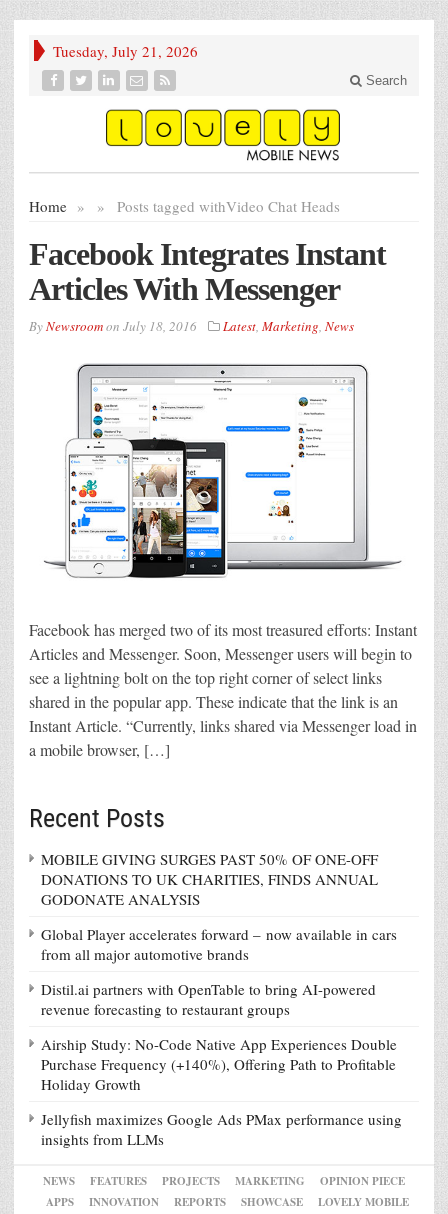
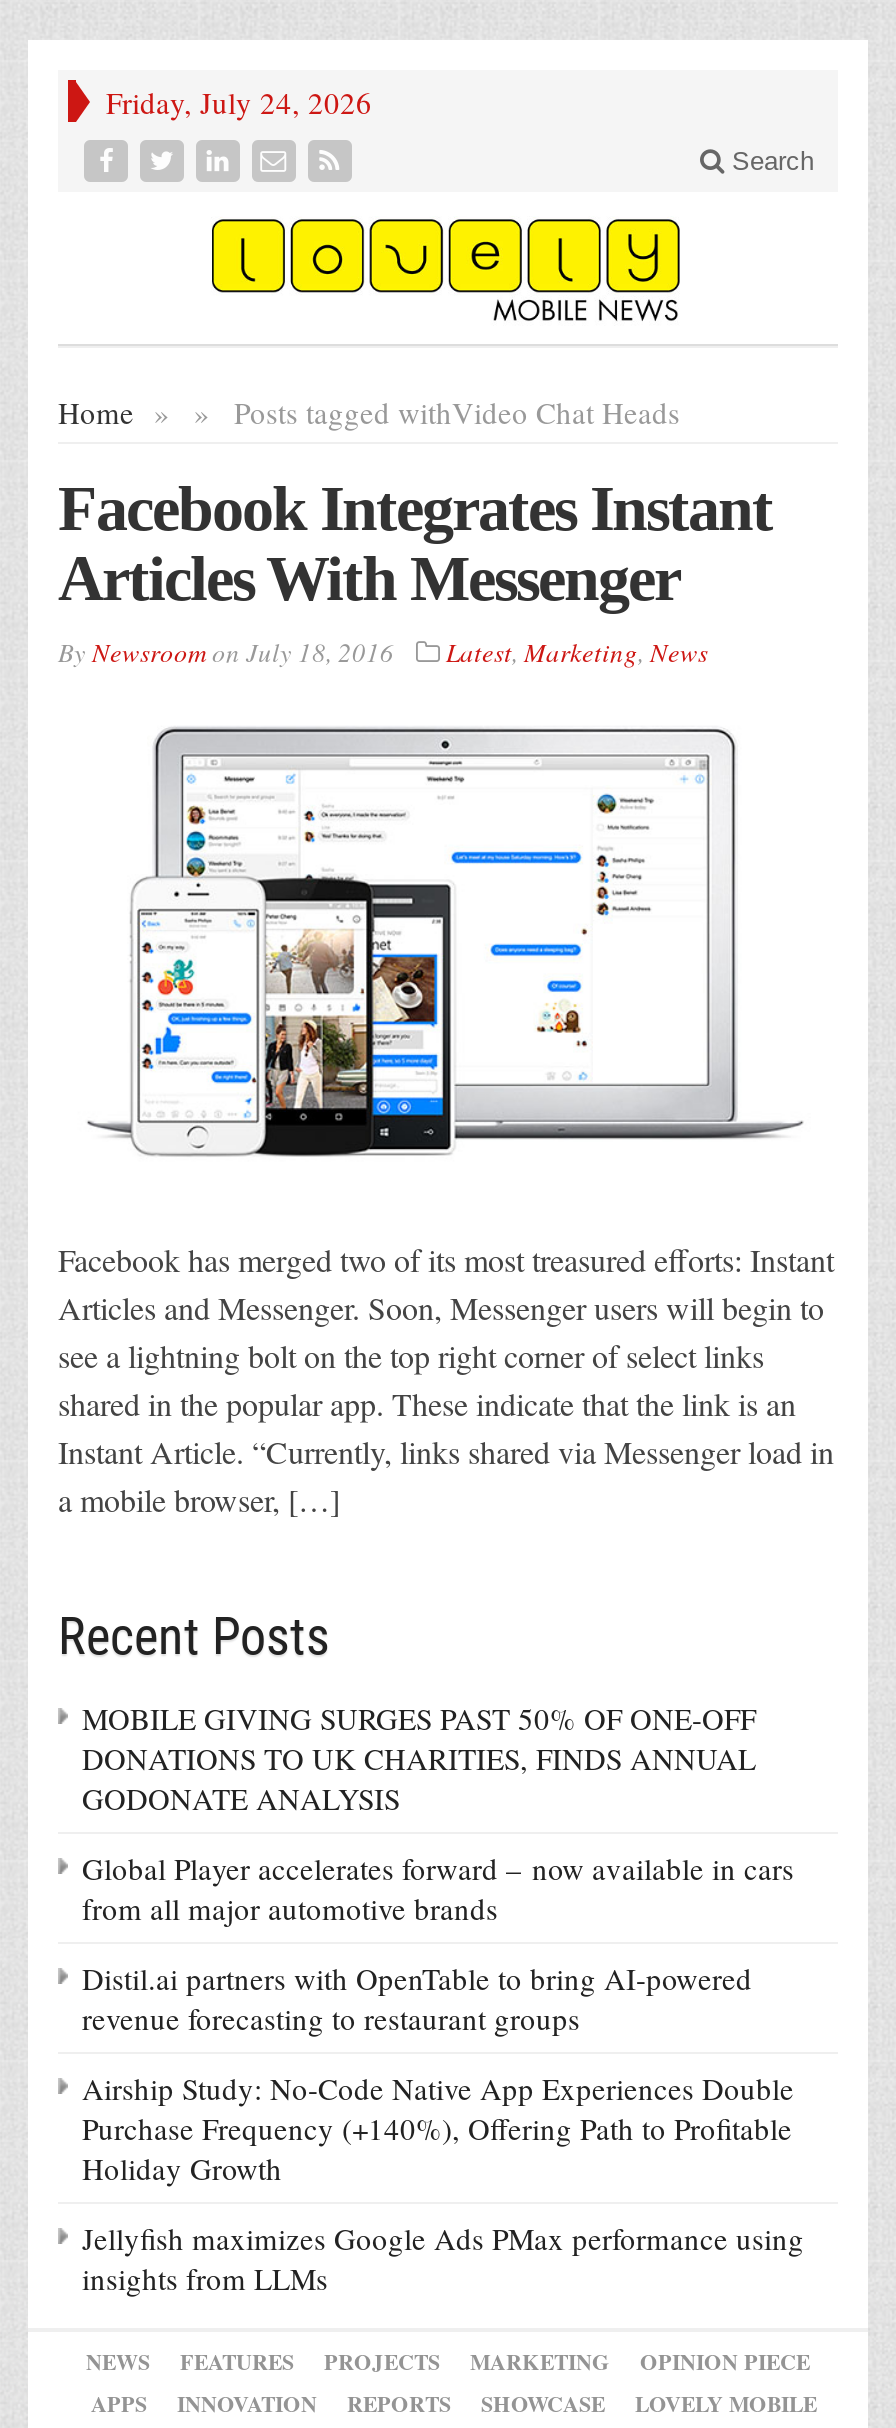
- Tuesday, July 21, 2026
+ Friday, July 24, 2026
